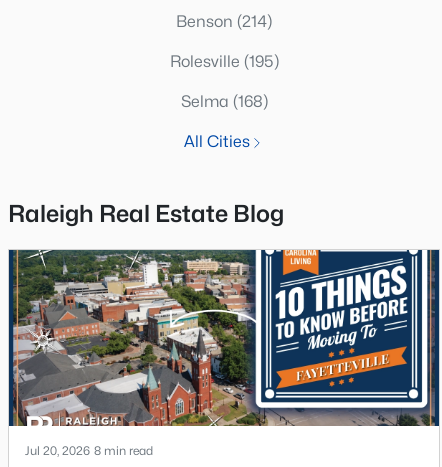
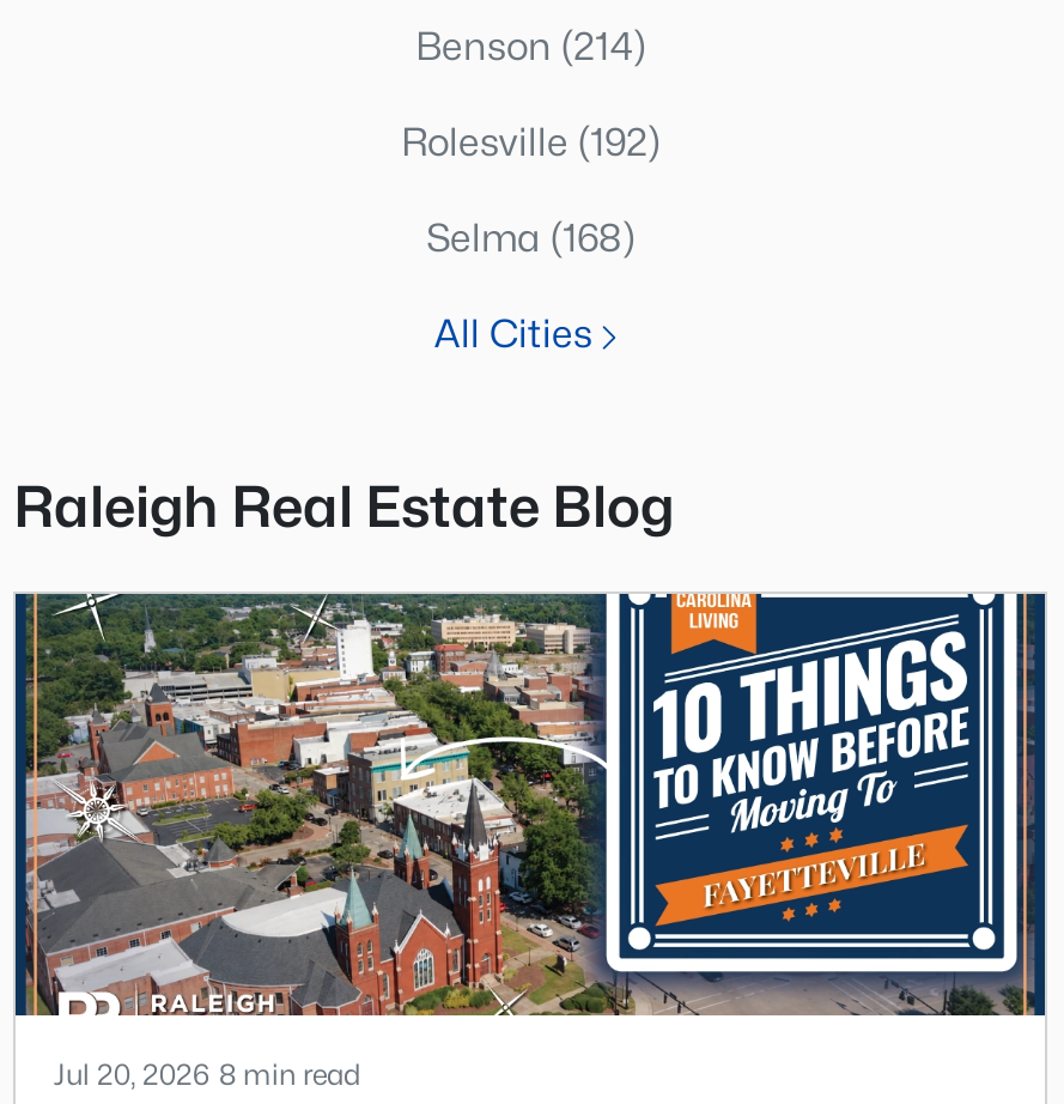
- Rolesville (195)
+ Rolesville (192)
